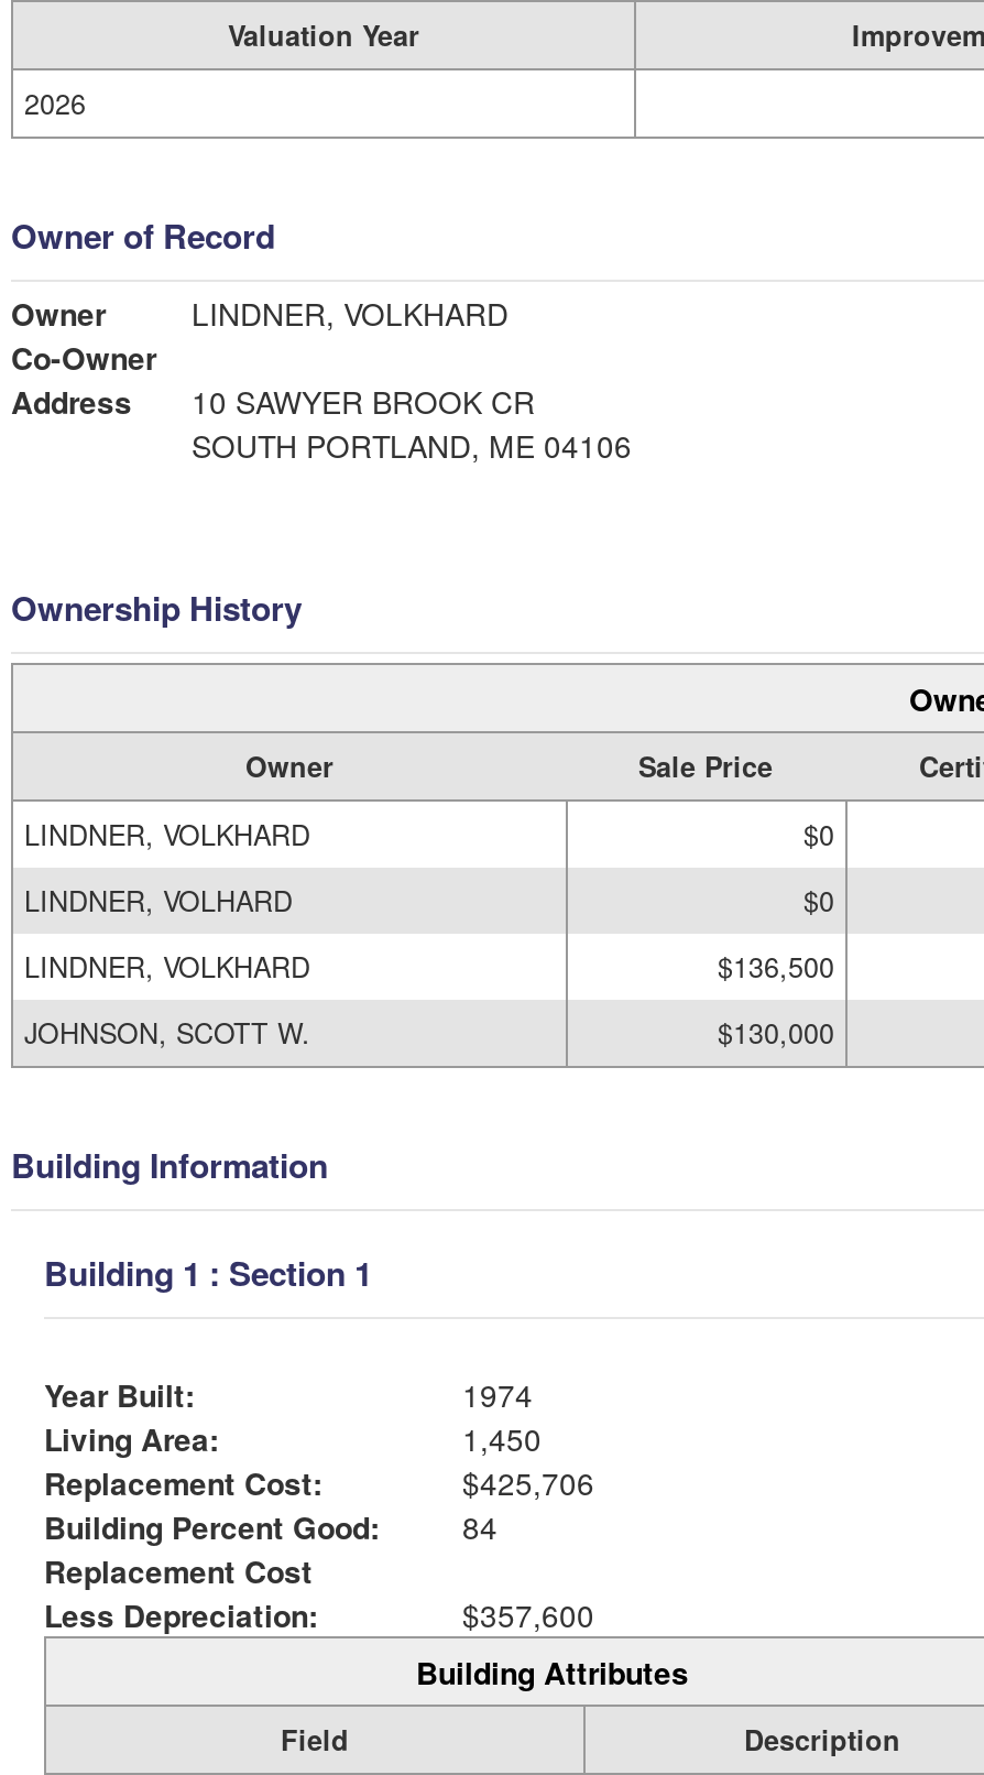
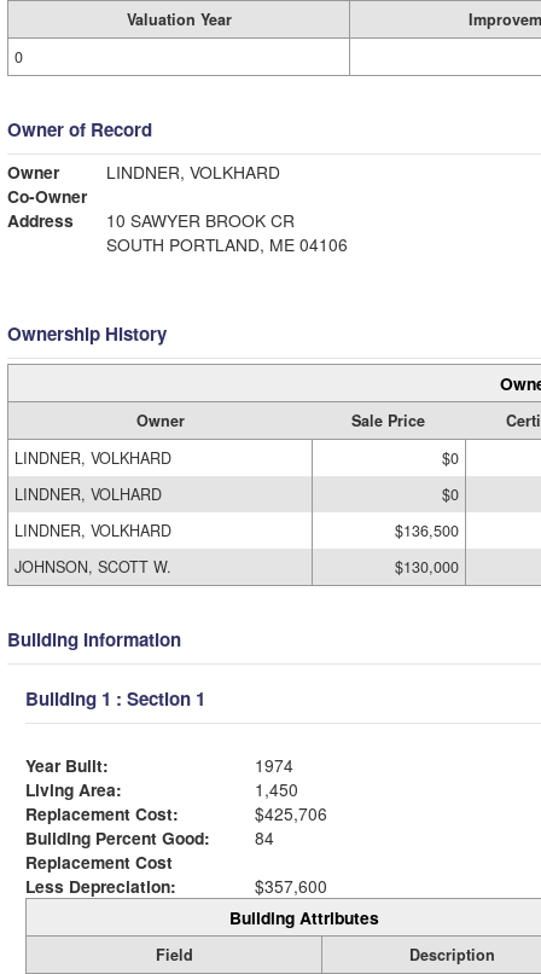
- 2026
+ 0
